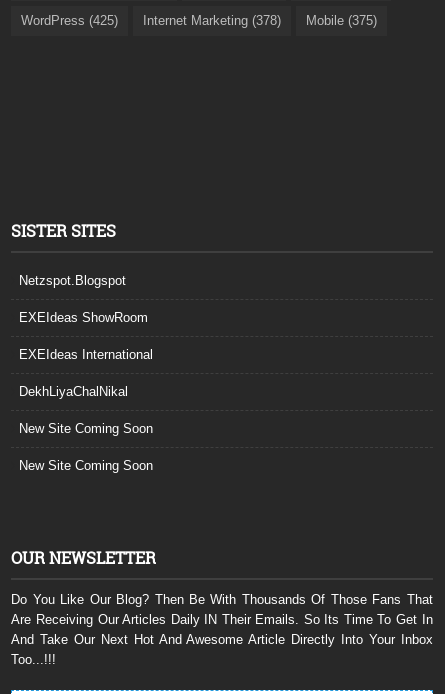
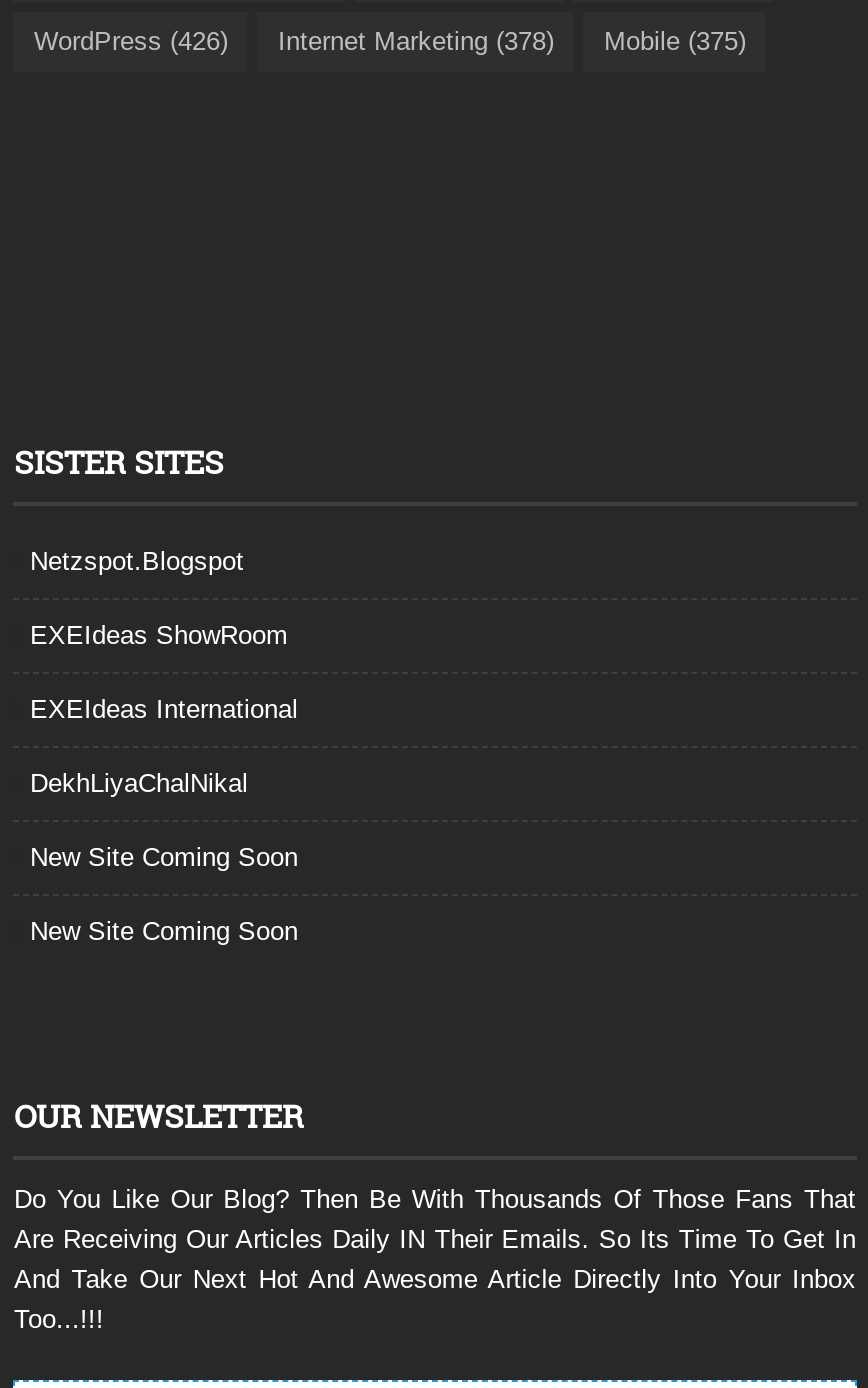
- WordPress (425) Internet Marketing (378) Mobile (375)
+ WordPress (426) Internet Marketing (378) Mobile (375)
